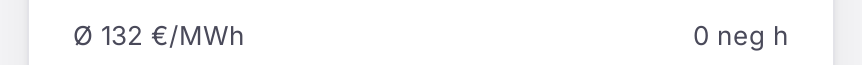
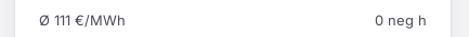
- Ø 132 €/MWh
+ Ø 111 €/MWh
